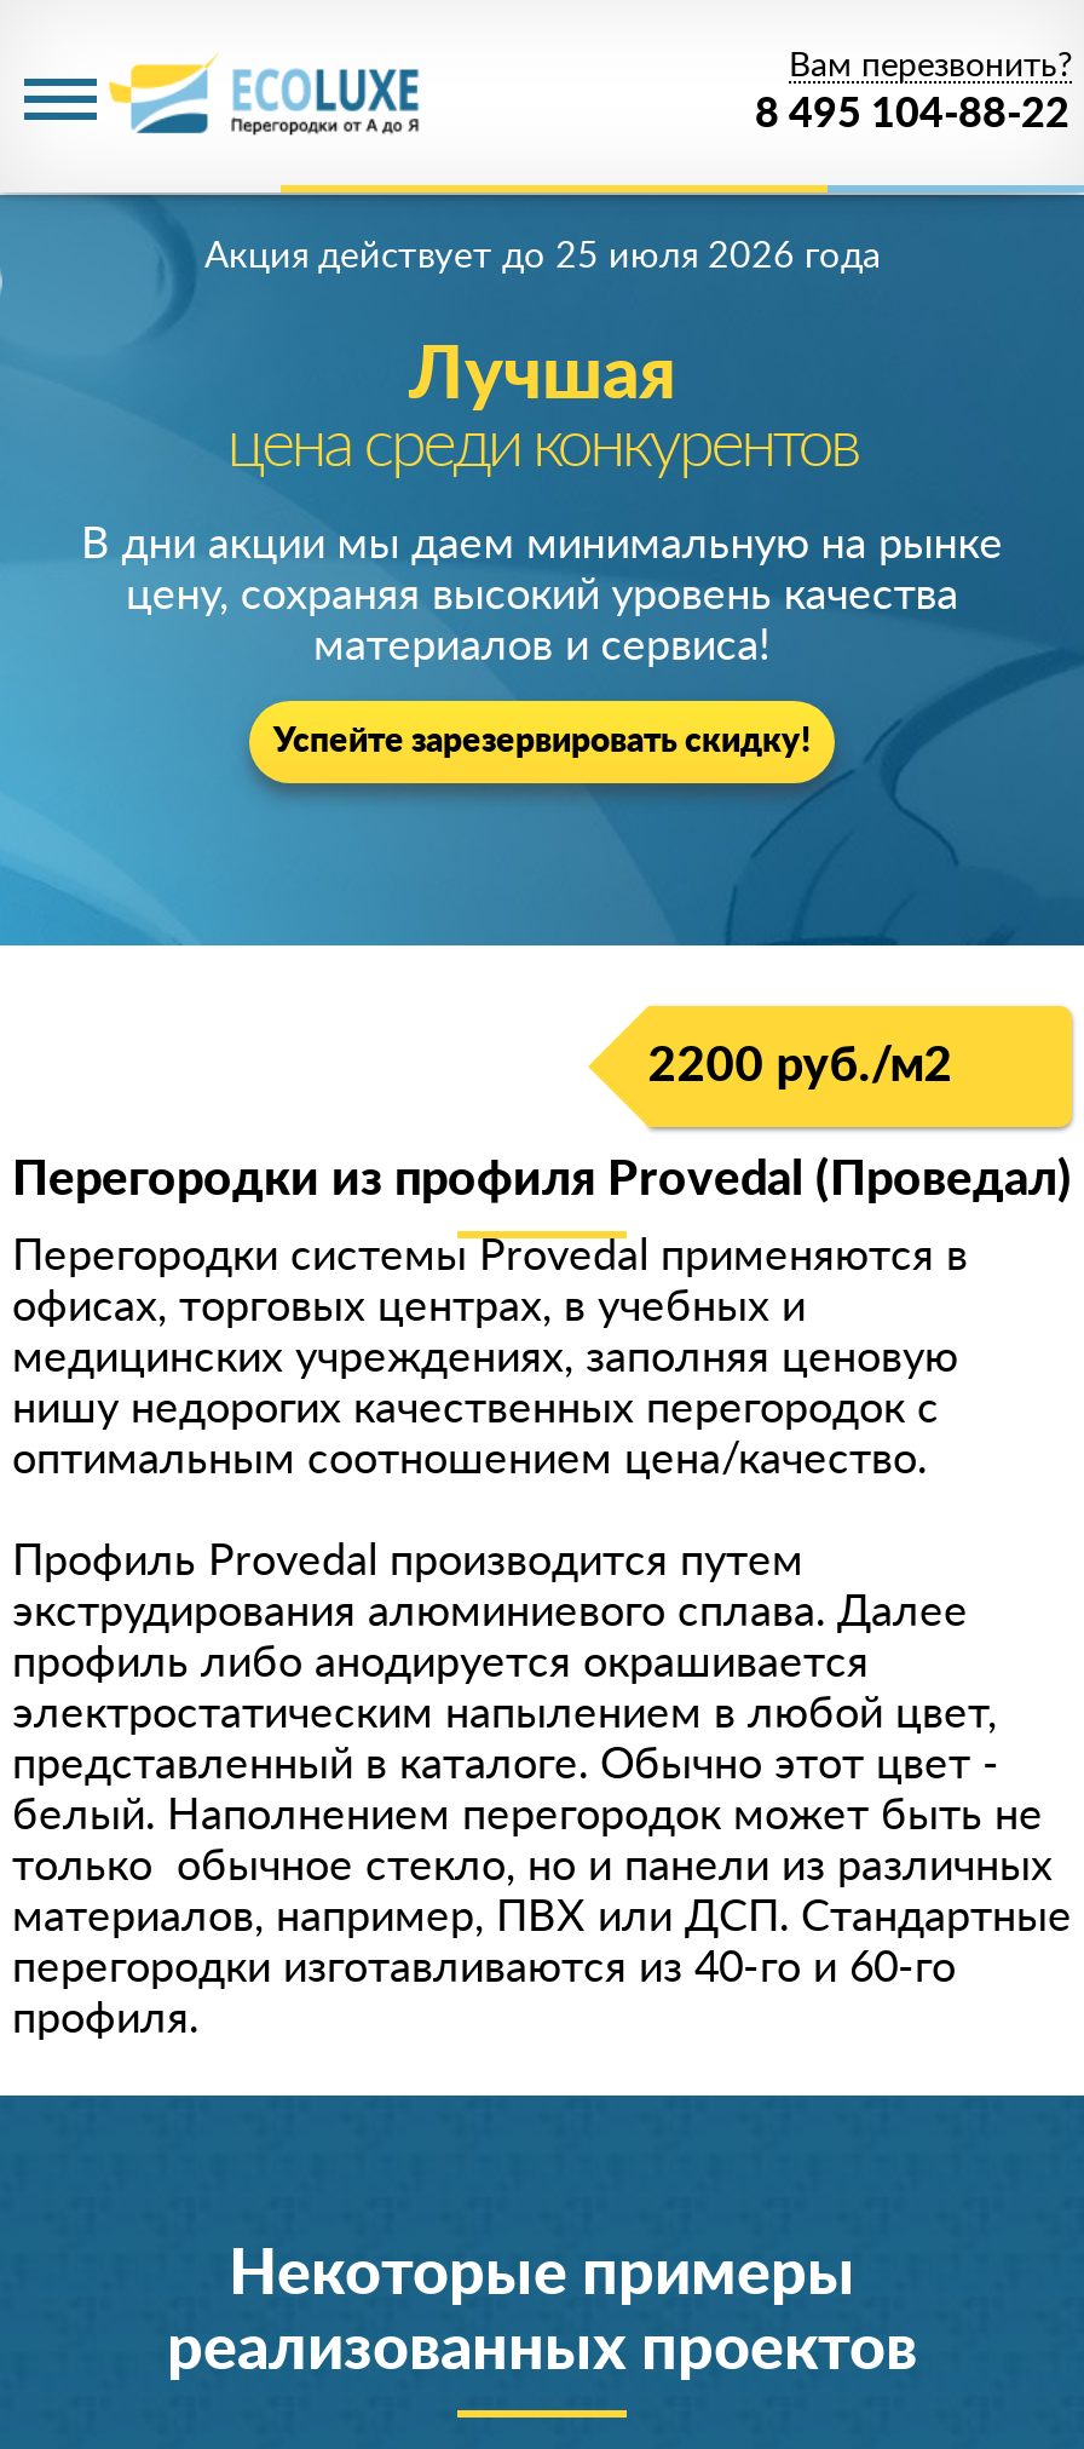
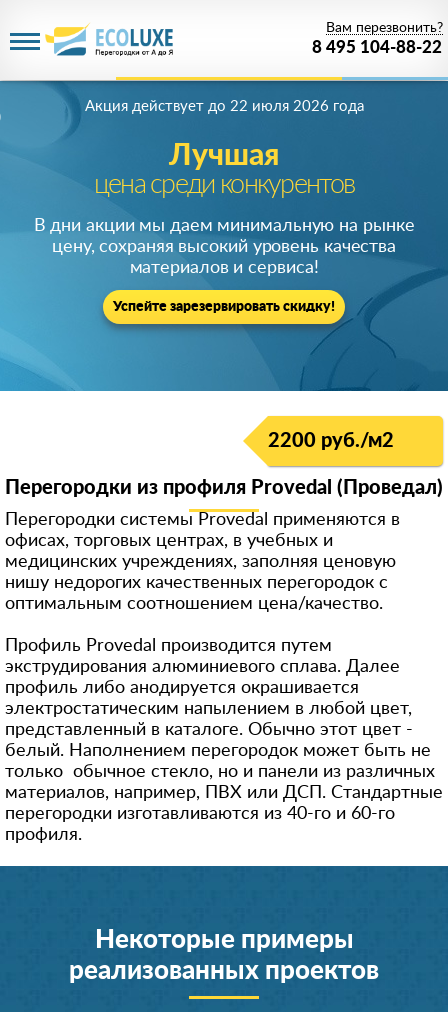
- Акция действует до 25 июля 2026 года
+ Акция действует до 22 июля 2026 года
